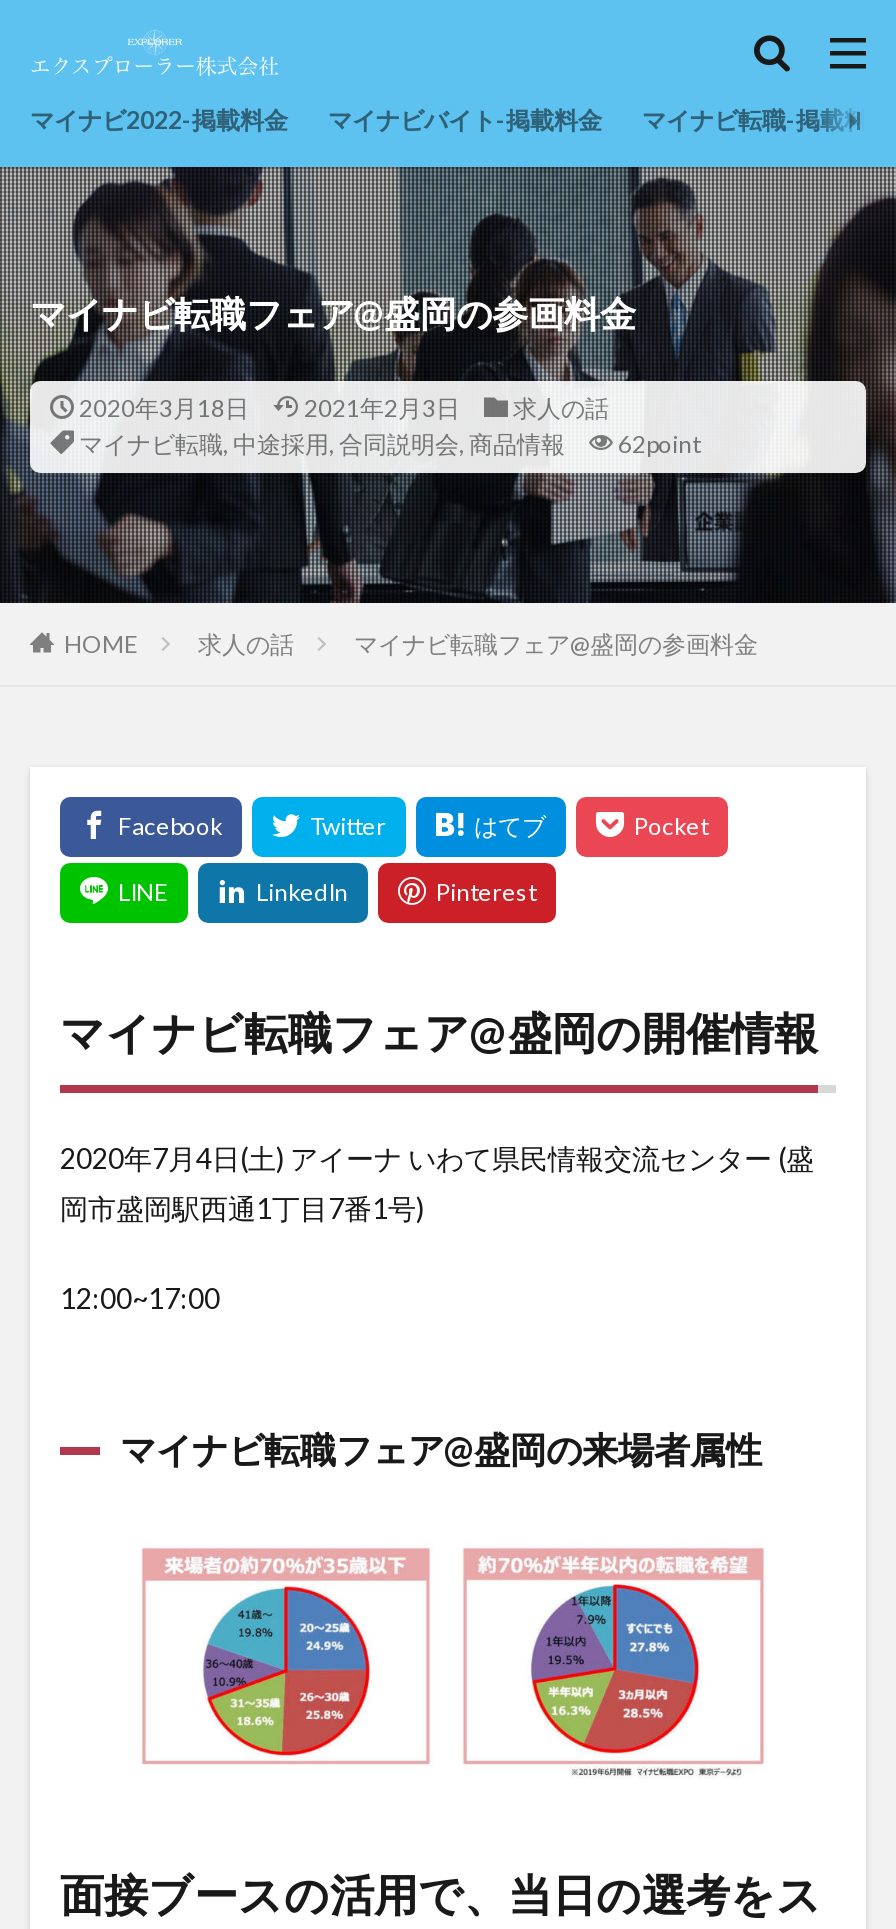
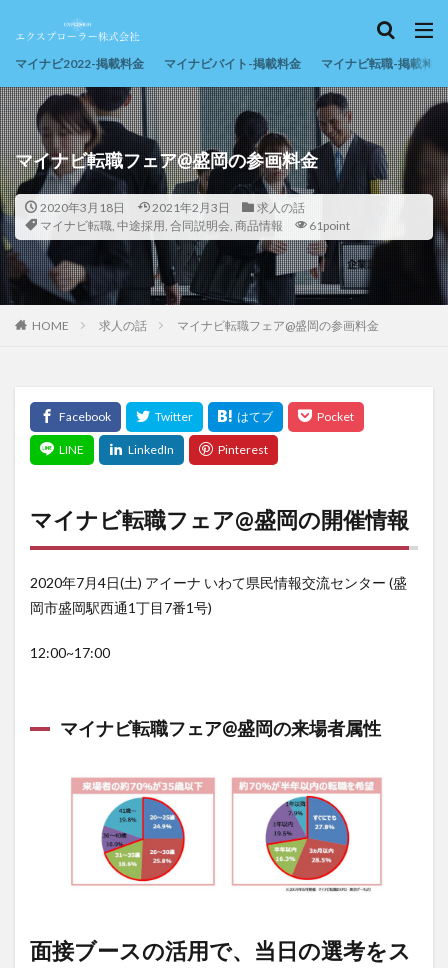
- マイナビ転職,中途採用,合同説明会,商品情報 62point
+ マイナビ転職,中途採用,合同説明会,商品情報 61point
